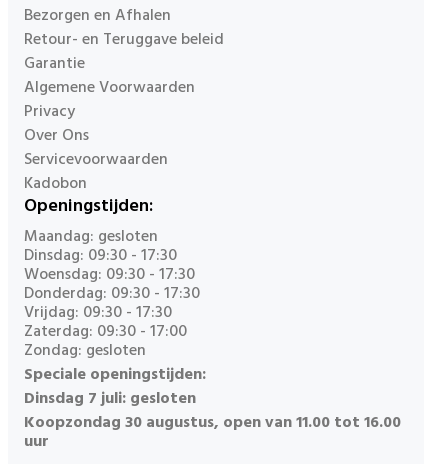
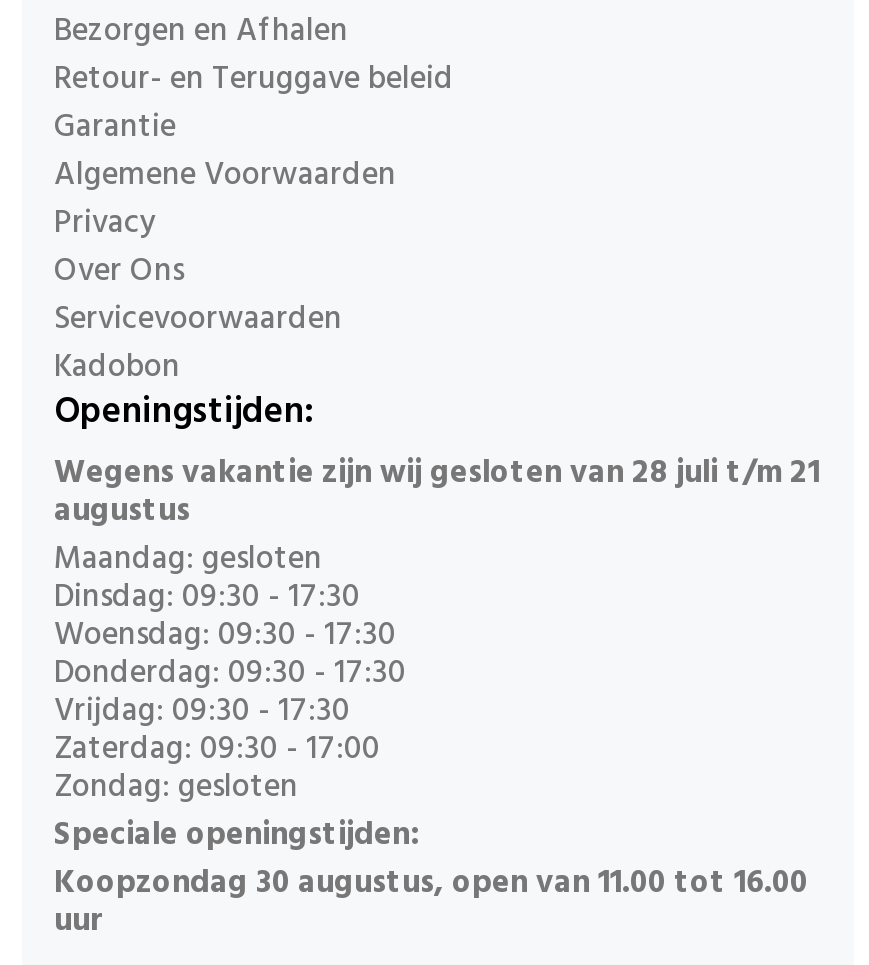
+ Wegens vakantie zijn wij gesloten van 28 juli t/m 21
+ augustus

moved down: Maandag: gesloten | Dinsdag: 09:30 - 17:30 | Woensdag: 09:30 - 17:30 | Donderdag: 09:30 - 17:30 | Vrijdag: 09:30 - 17:30 | Zaterdag: 09:30 - 17:00 | Zondag: gesloten | Speciale openingstijden:

- Dinsdag 7 juli: gesloten
